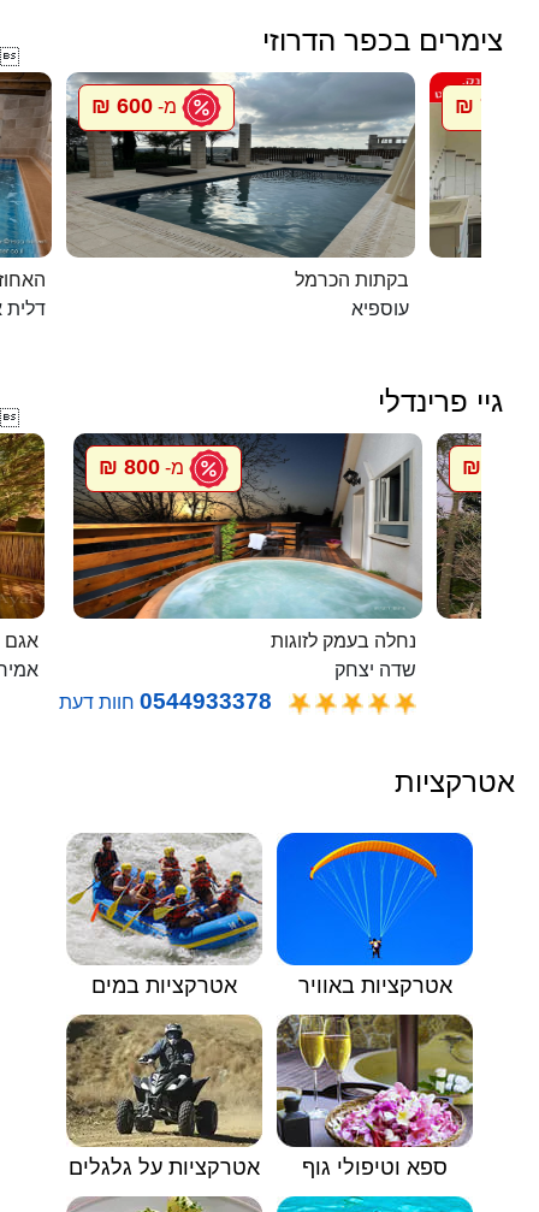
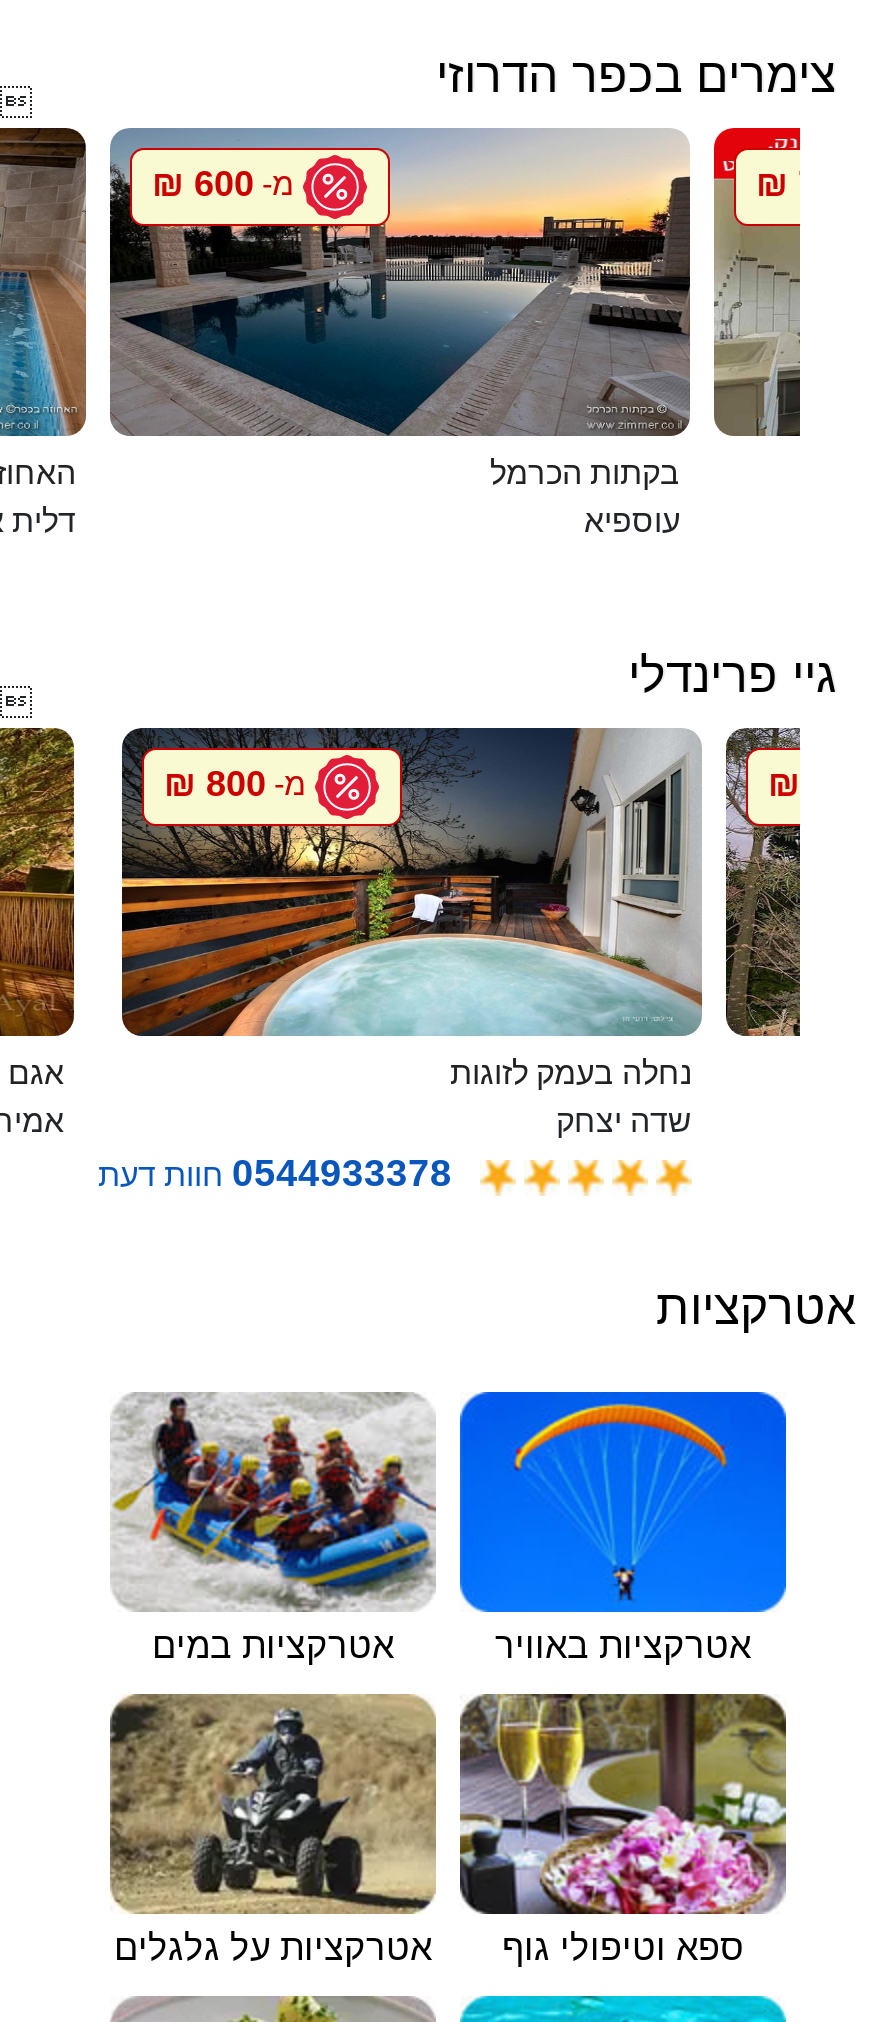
- [image]
+ [image]
